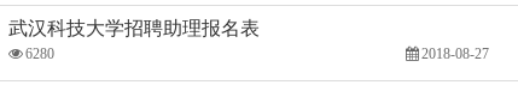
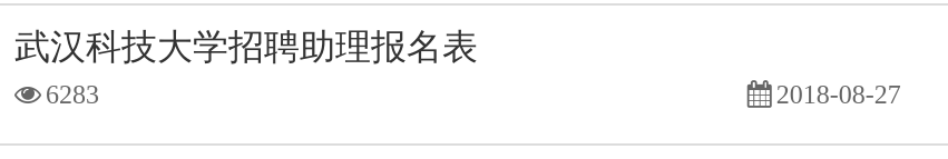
- 6280
+ 6283
